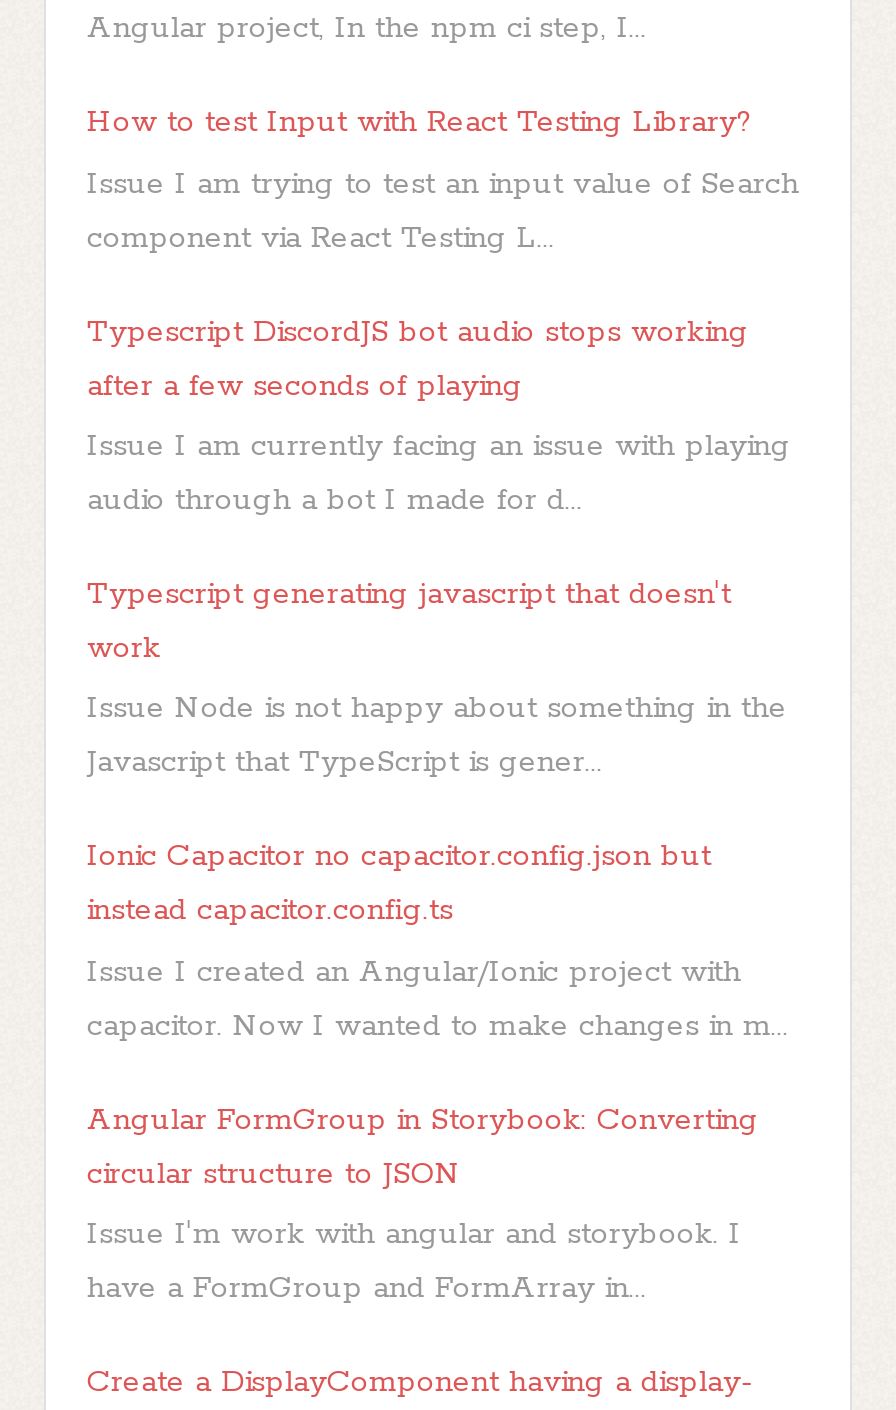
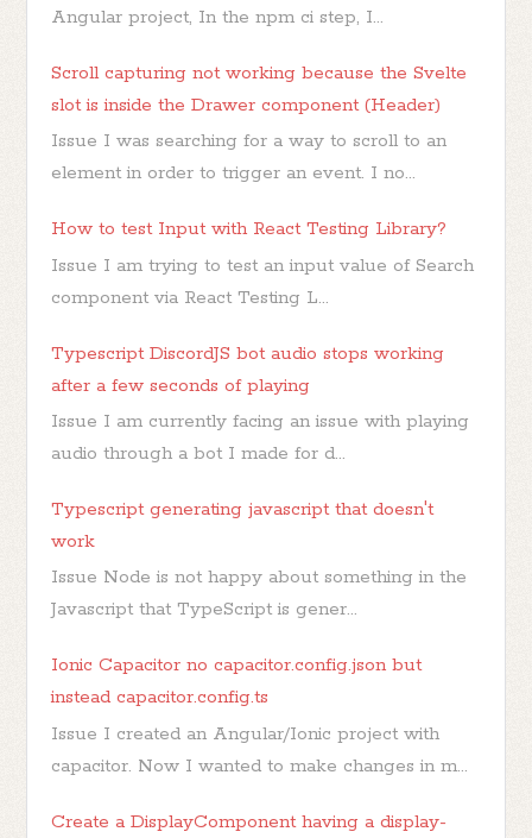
+ Scroll capturing not working because the Svelte
+ slot is inside the Drawer component (Header)
+ Issue I was searching for a way to scroll to an
+ element in order to trigger an event. I no...

moved down: How to test Input with React Testing Library? | Issue I am trying to test an input value of Search | component via React Testing L... | ... | Issue I created an Angular/Ionic project with | capacitor. Now I wanted to make changes in m...

- Angular FormGroup in Storybook: Converting
- circular structure to JSON
- Issue I'm work with angular and storybook. I
- have a FormGroup and FormArray in...
